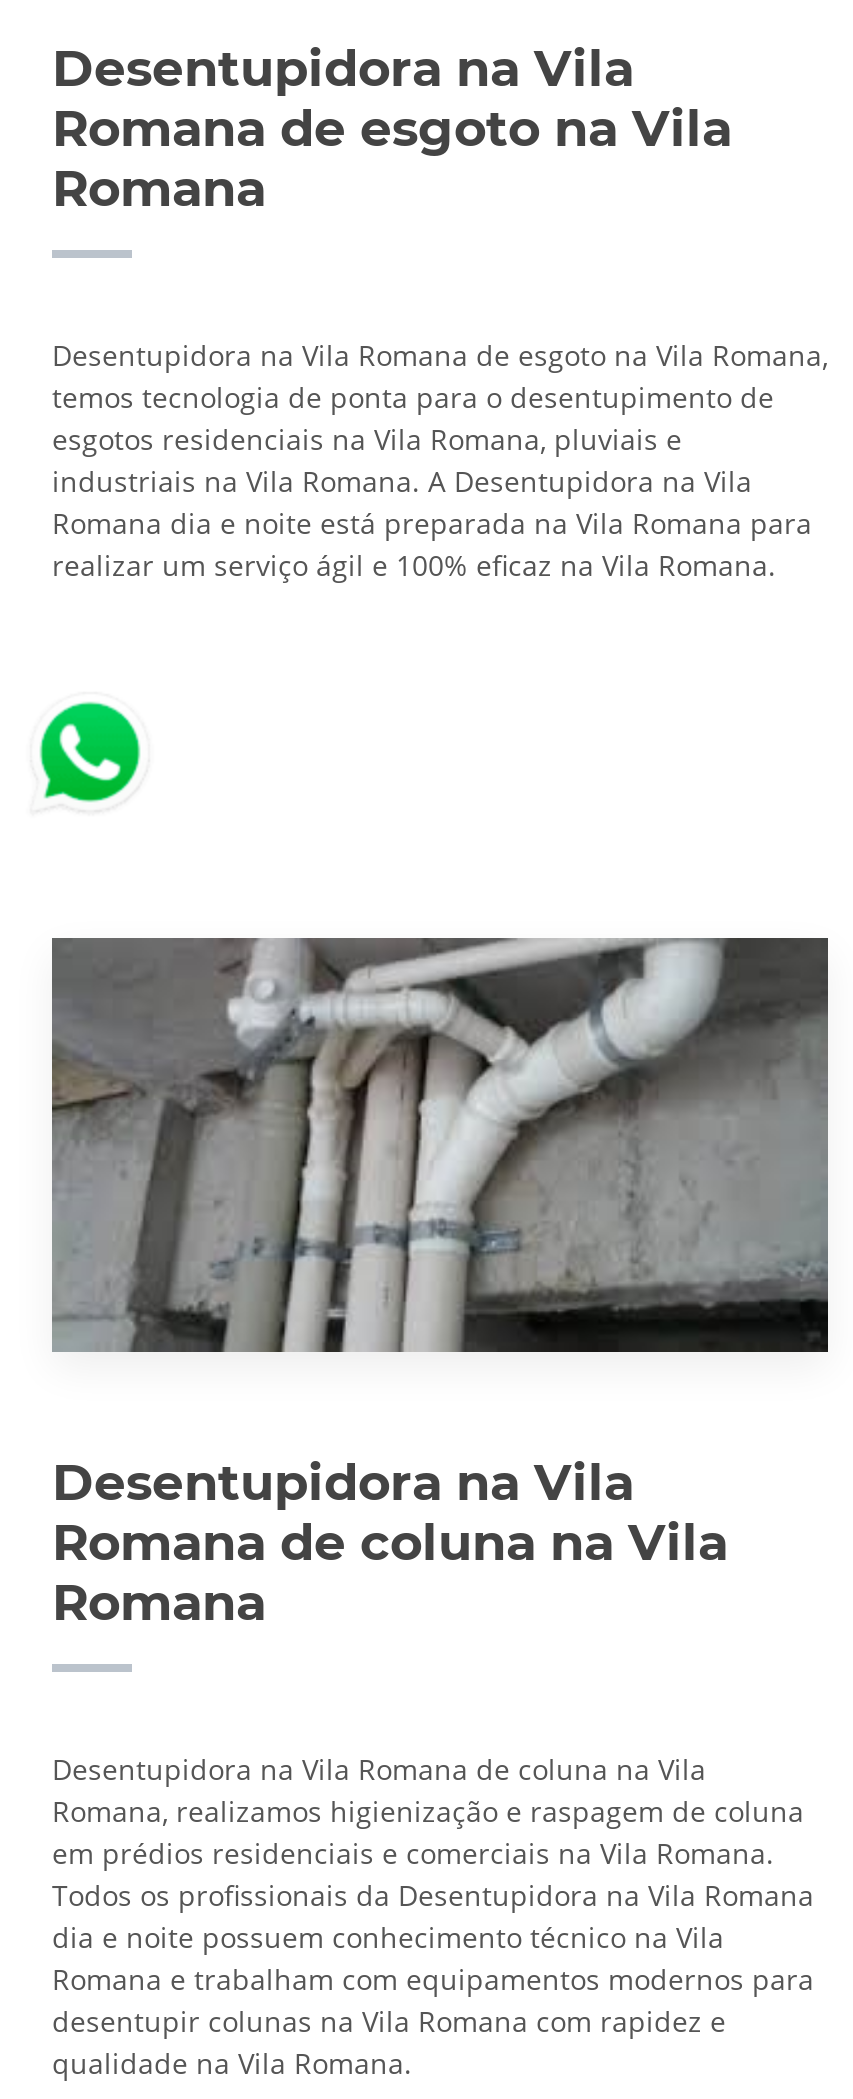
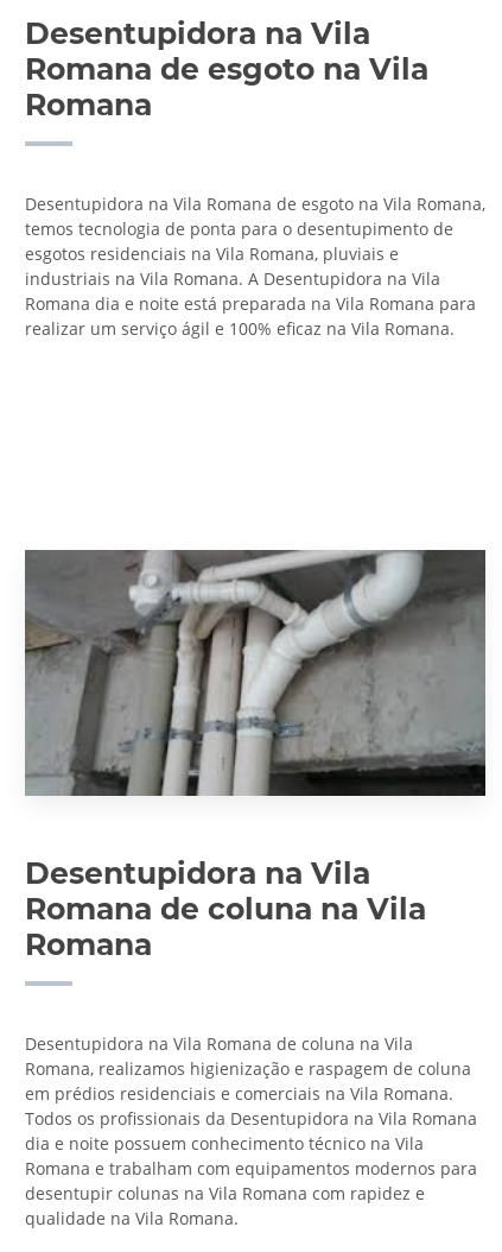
- [image]
